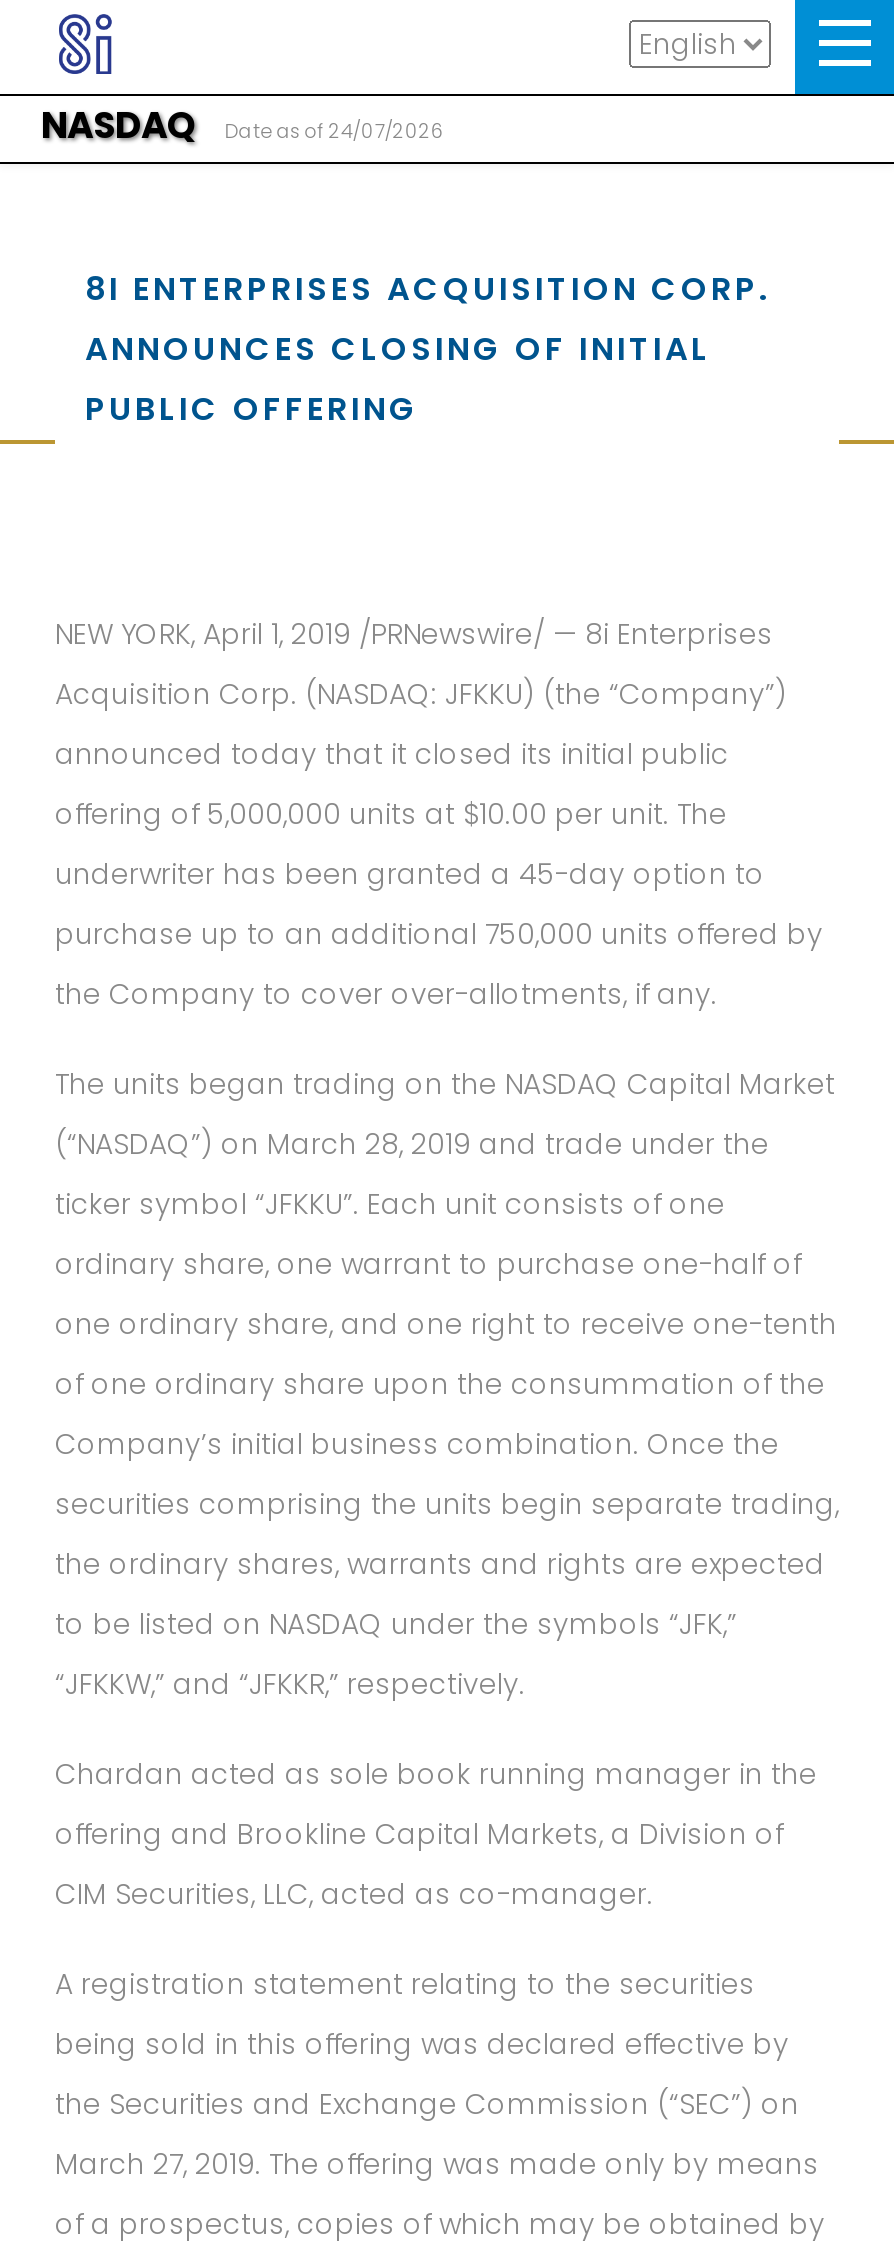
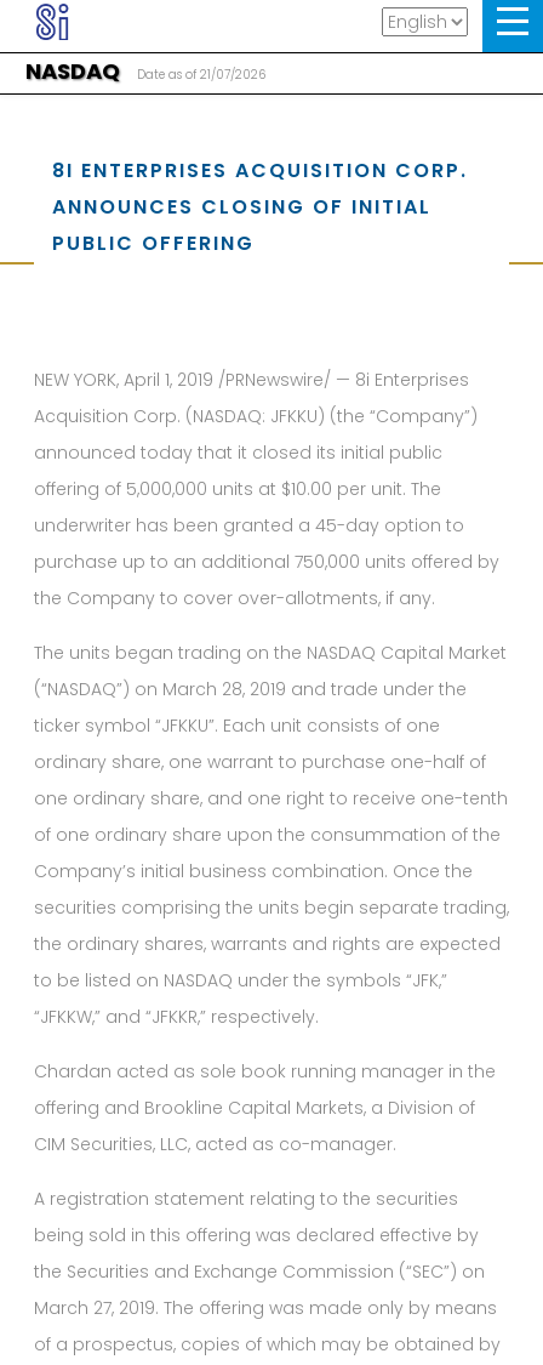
- NASDAQ Date as of 24/07/2026
+ NASDAQ Date as of 21/07/2026
